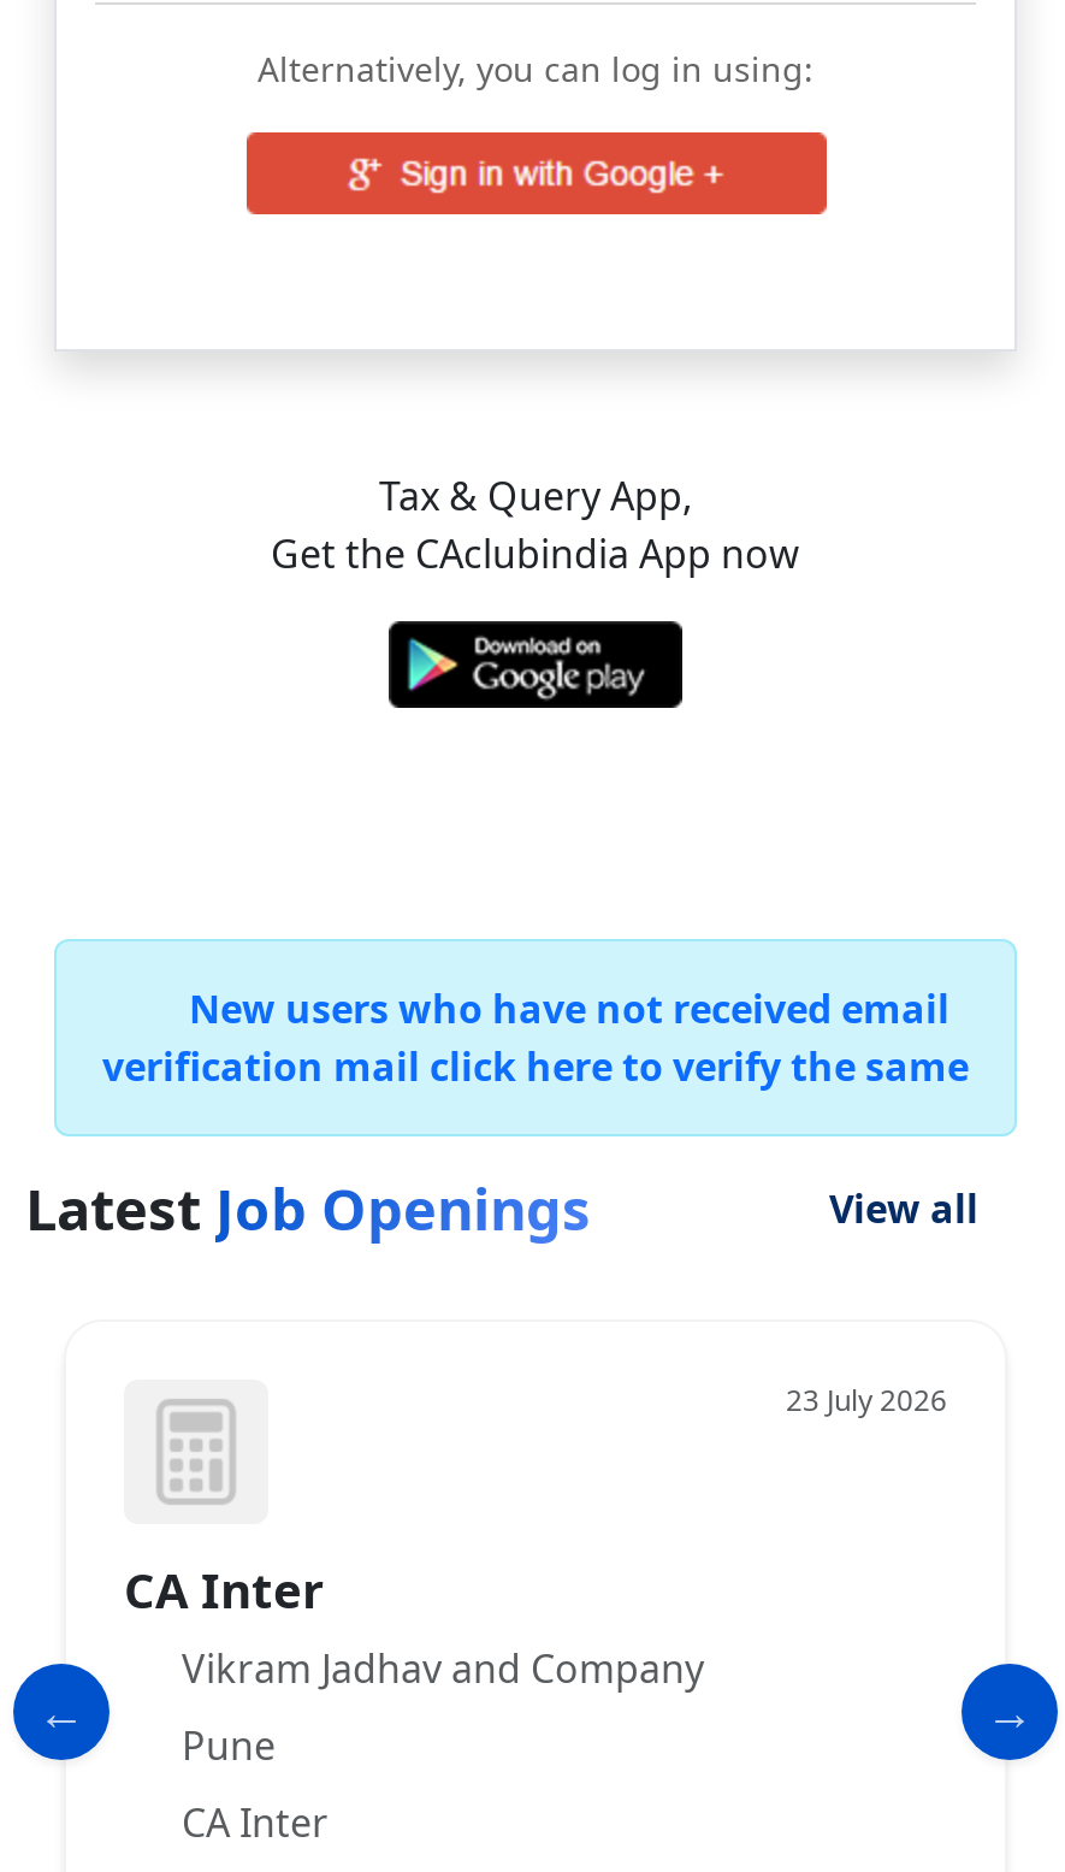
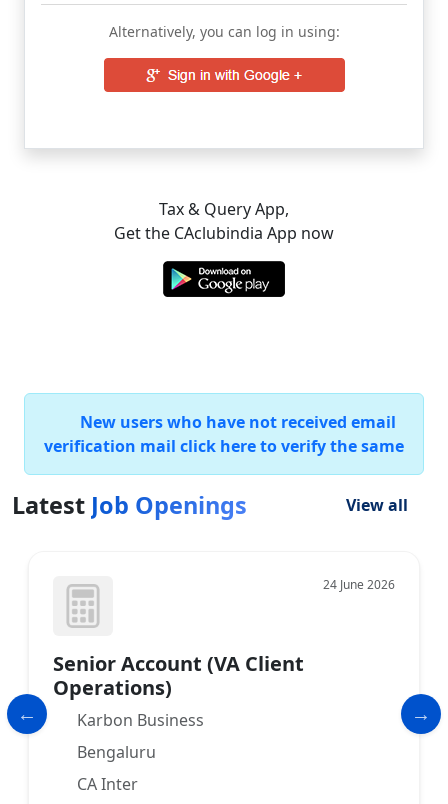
- 23 July 2026
+ 24 June 2026

- CA Inter
- Vikram Jadhav and Company
+ Senior Account (VA Client
+ Operations)
+ Karbon Business

- Pune
+ Bengaluru
